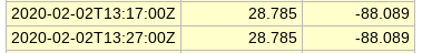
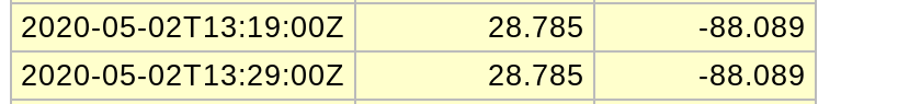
- 2020-02-02T13:17:00Z
+ 2020-05-02T13:19:00Z

- 2020-02-02T13:27:00Z
+ 2020-05-02T13:29:00Z
